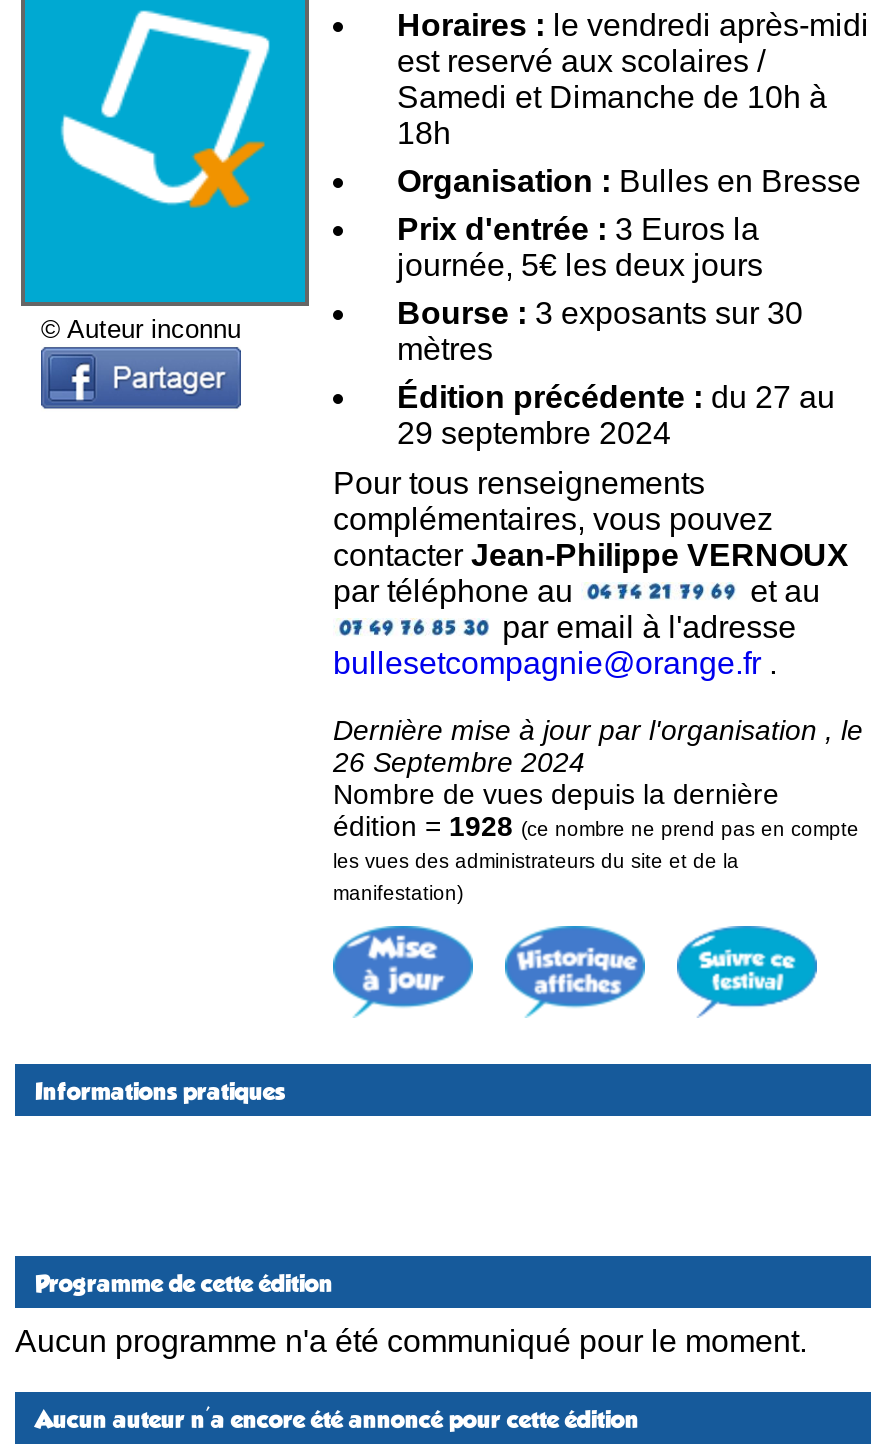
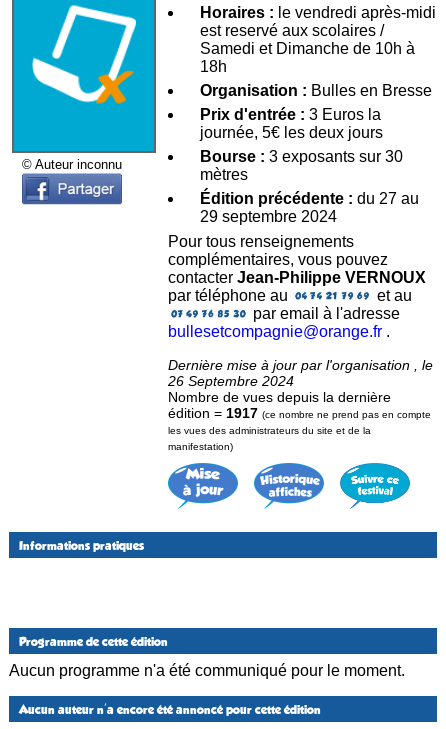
- édition = 1928 (ce nombre ne prend pas en compte
+ édition = 1917 (ce nombre ne prend pas en compte
